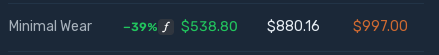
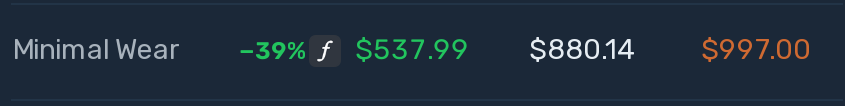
- $538.80
+ $537.99

- $880.16
+ $880.14
